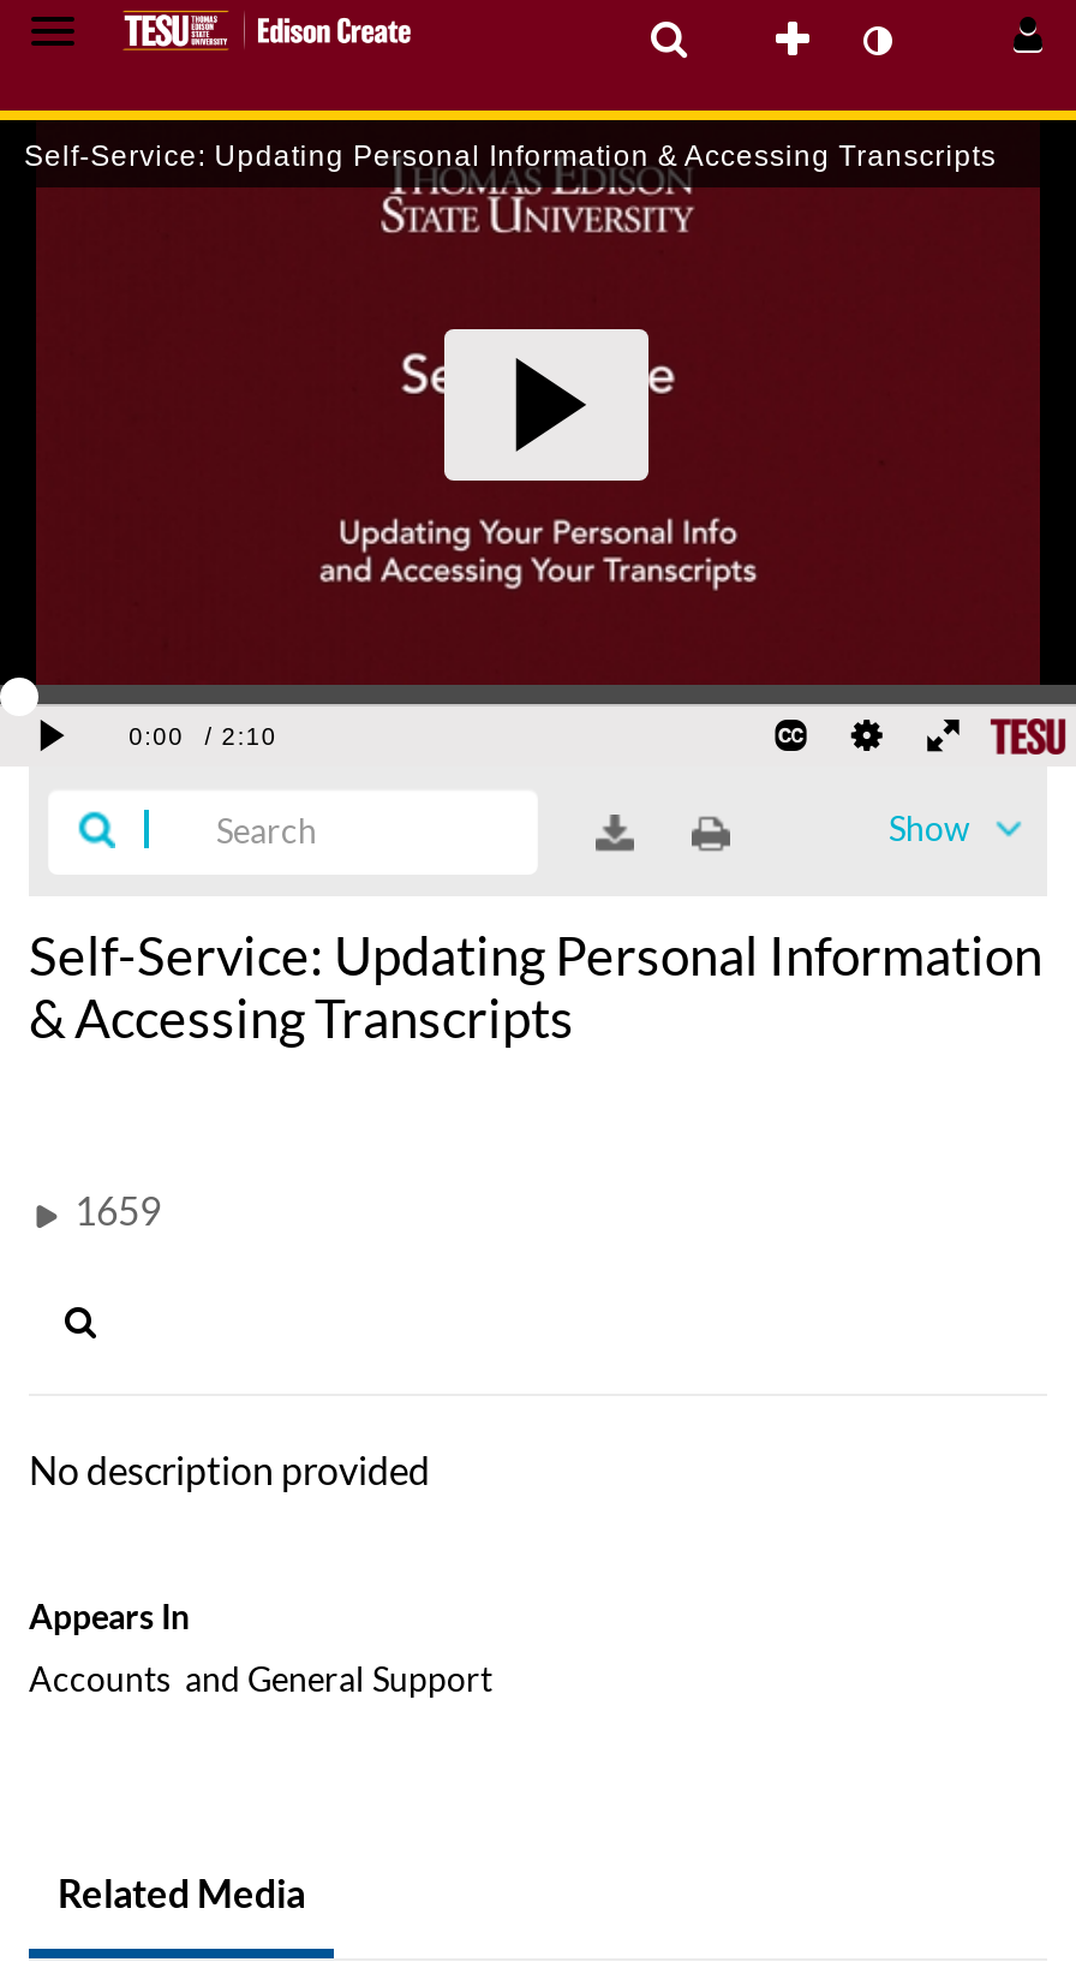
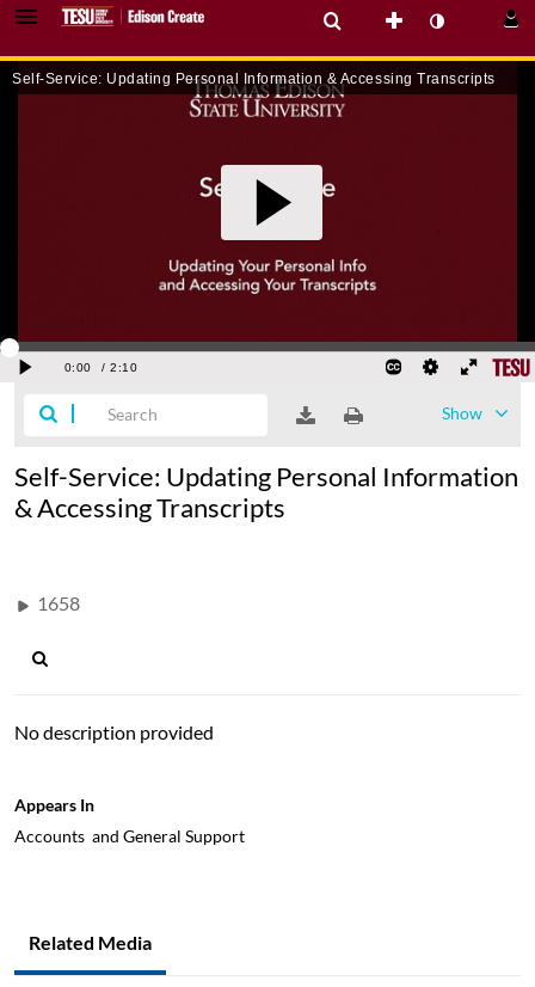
- 1659
+ 1658
